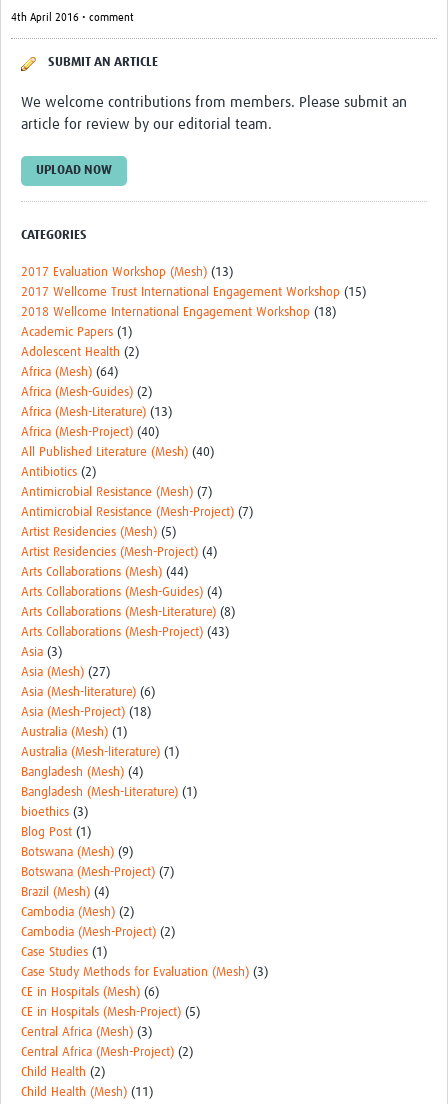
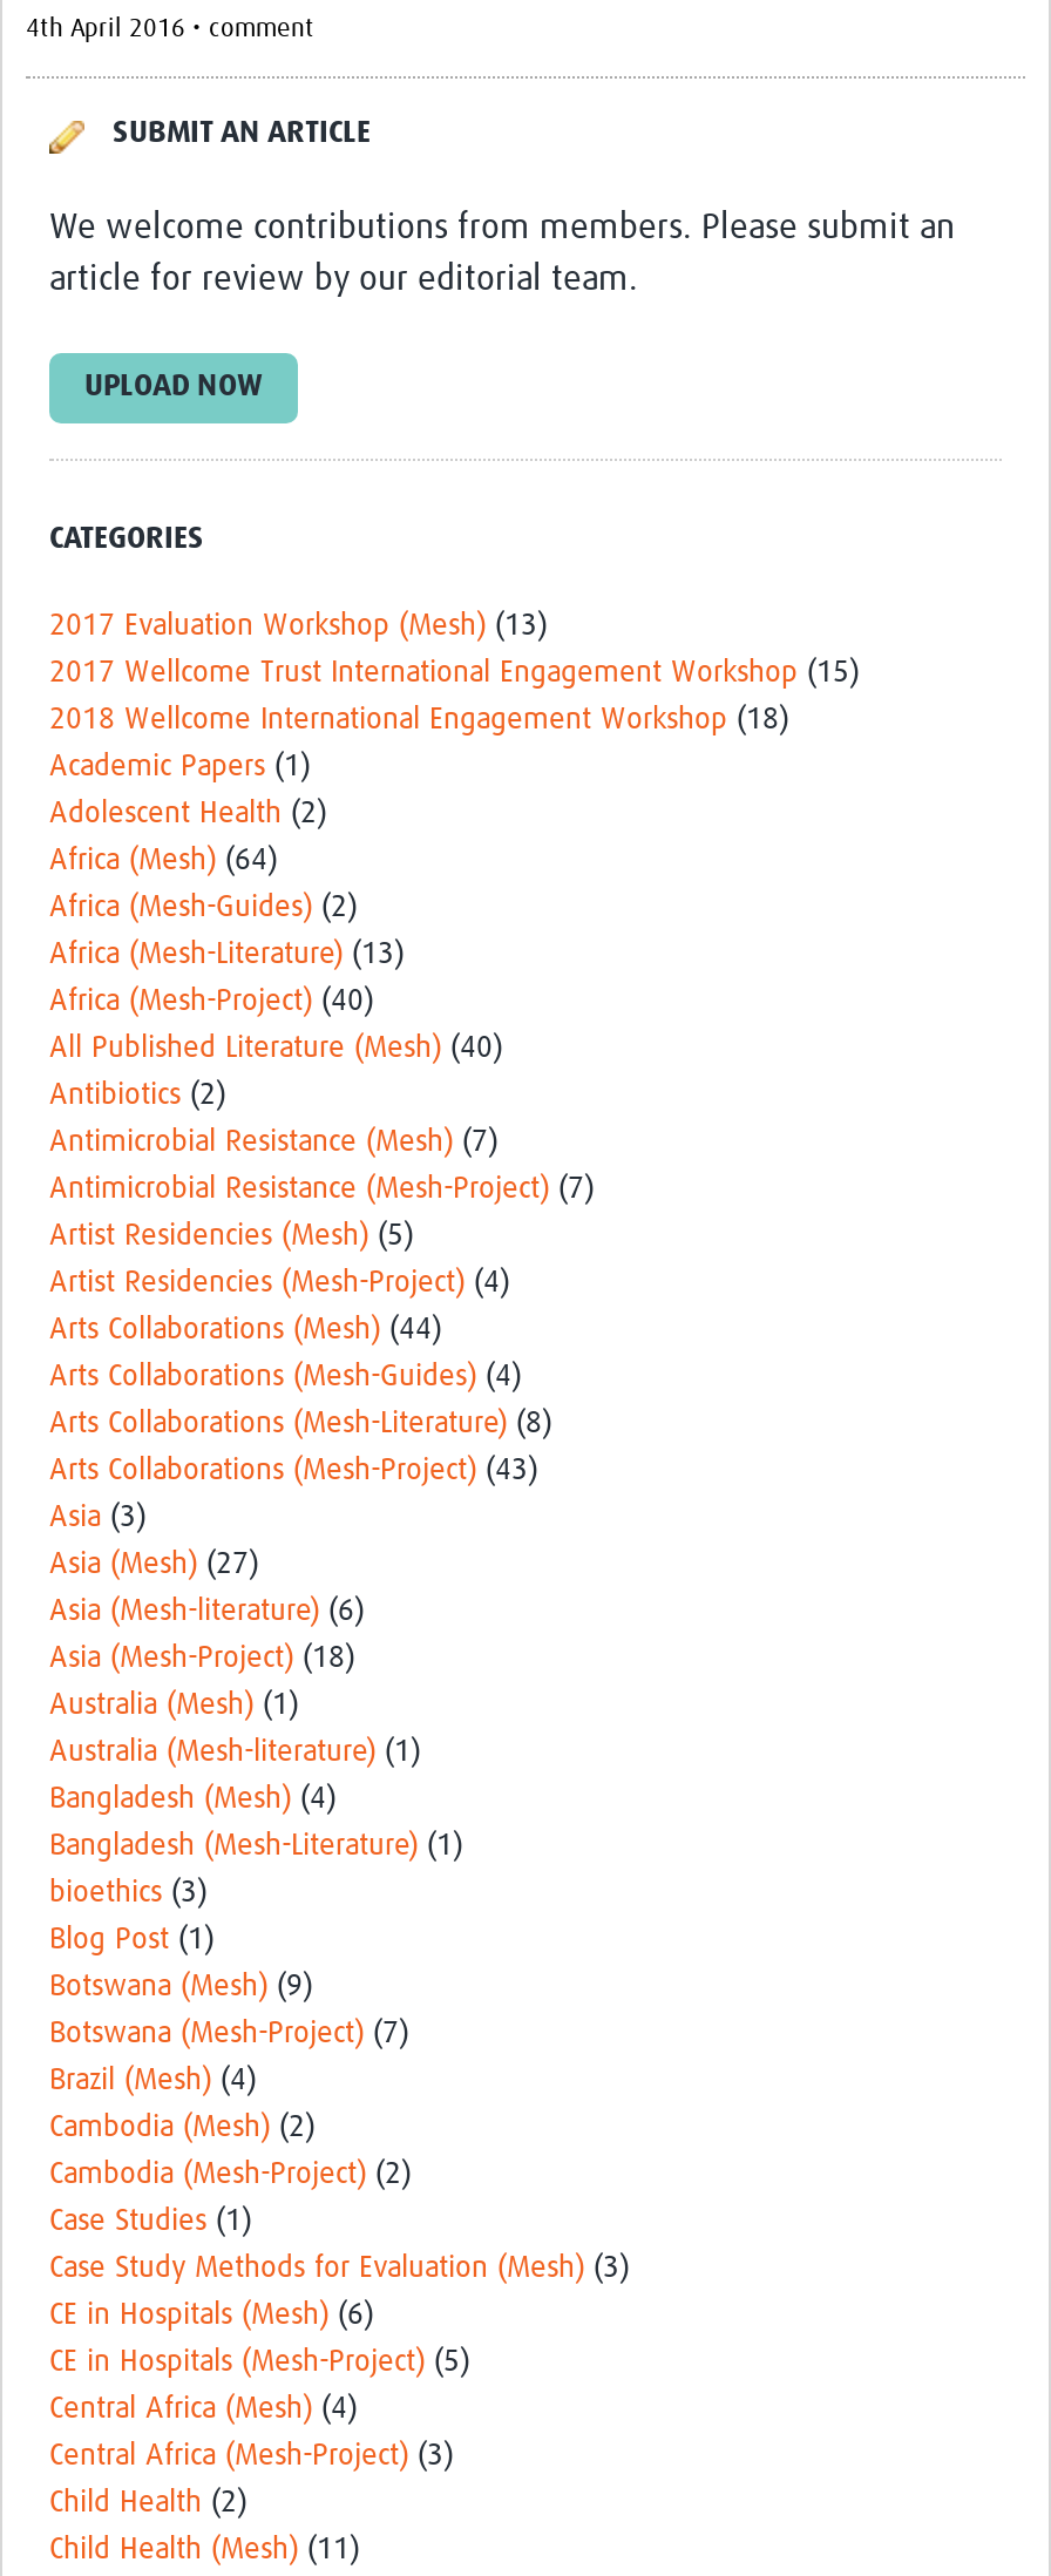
- Central Africa (Mesh) (3)
+ Central Africa (Mesh) (4)

- Central Africa (Mesh-Project) (2)
+ Central Africa (Mesh-Project) (3)
